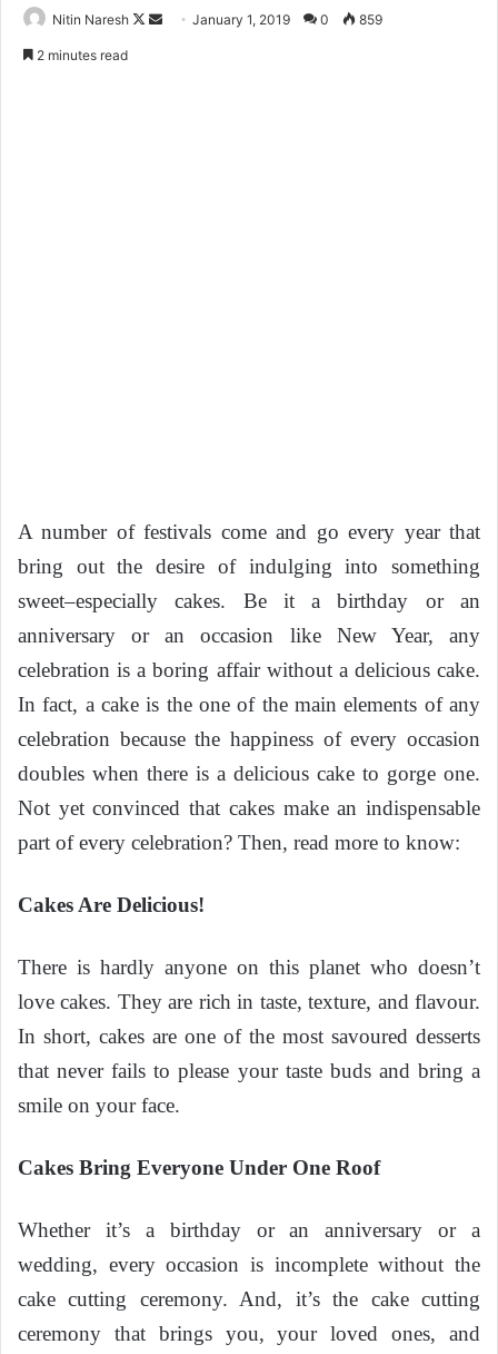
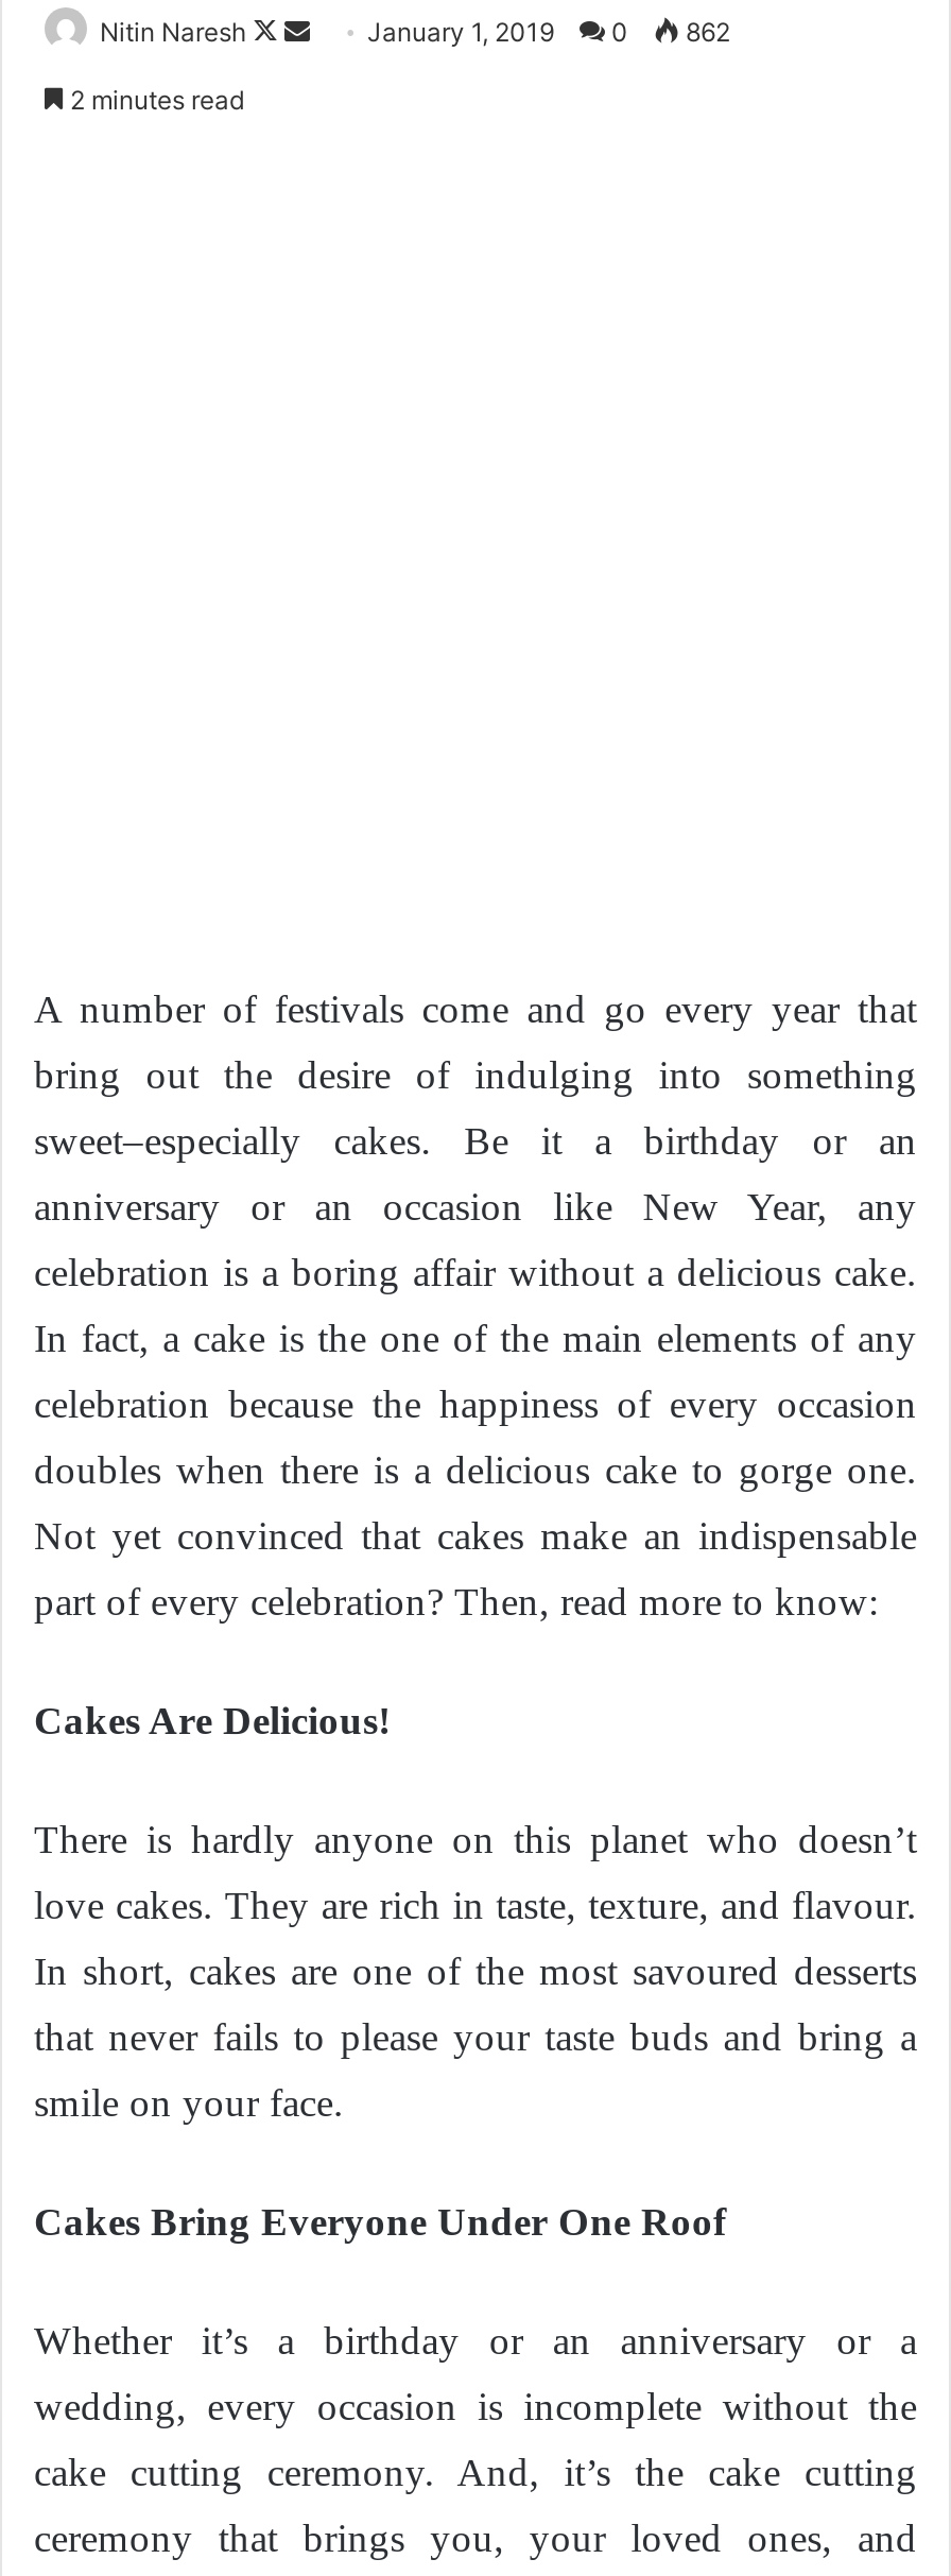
- 859
+ 862
